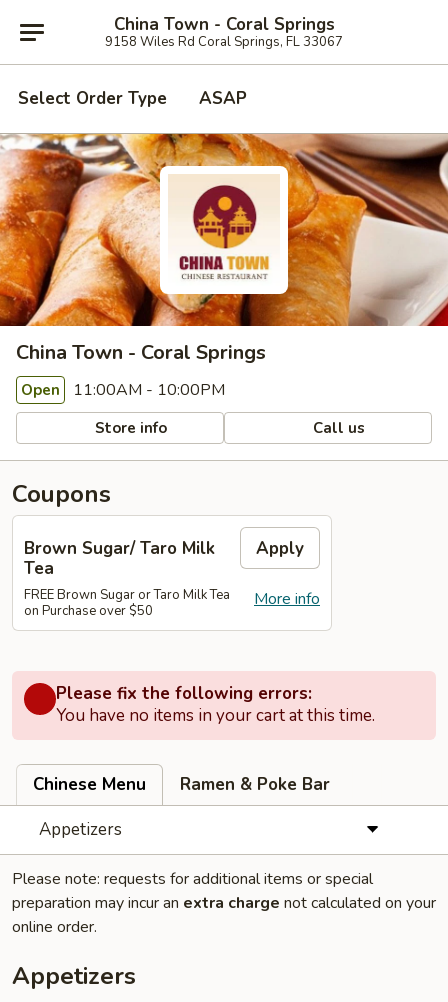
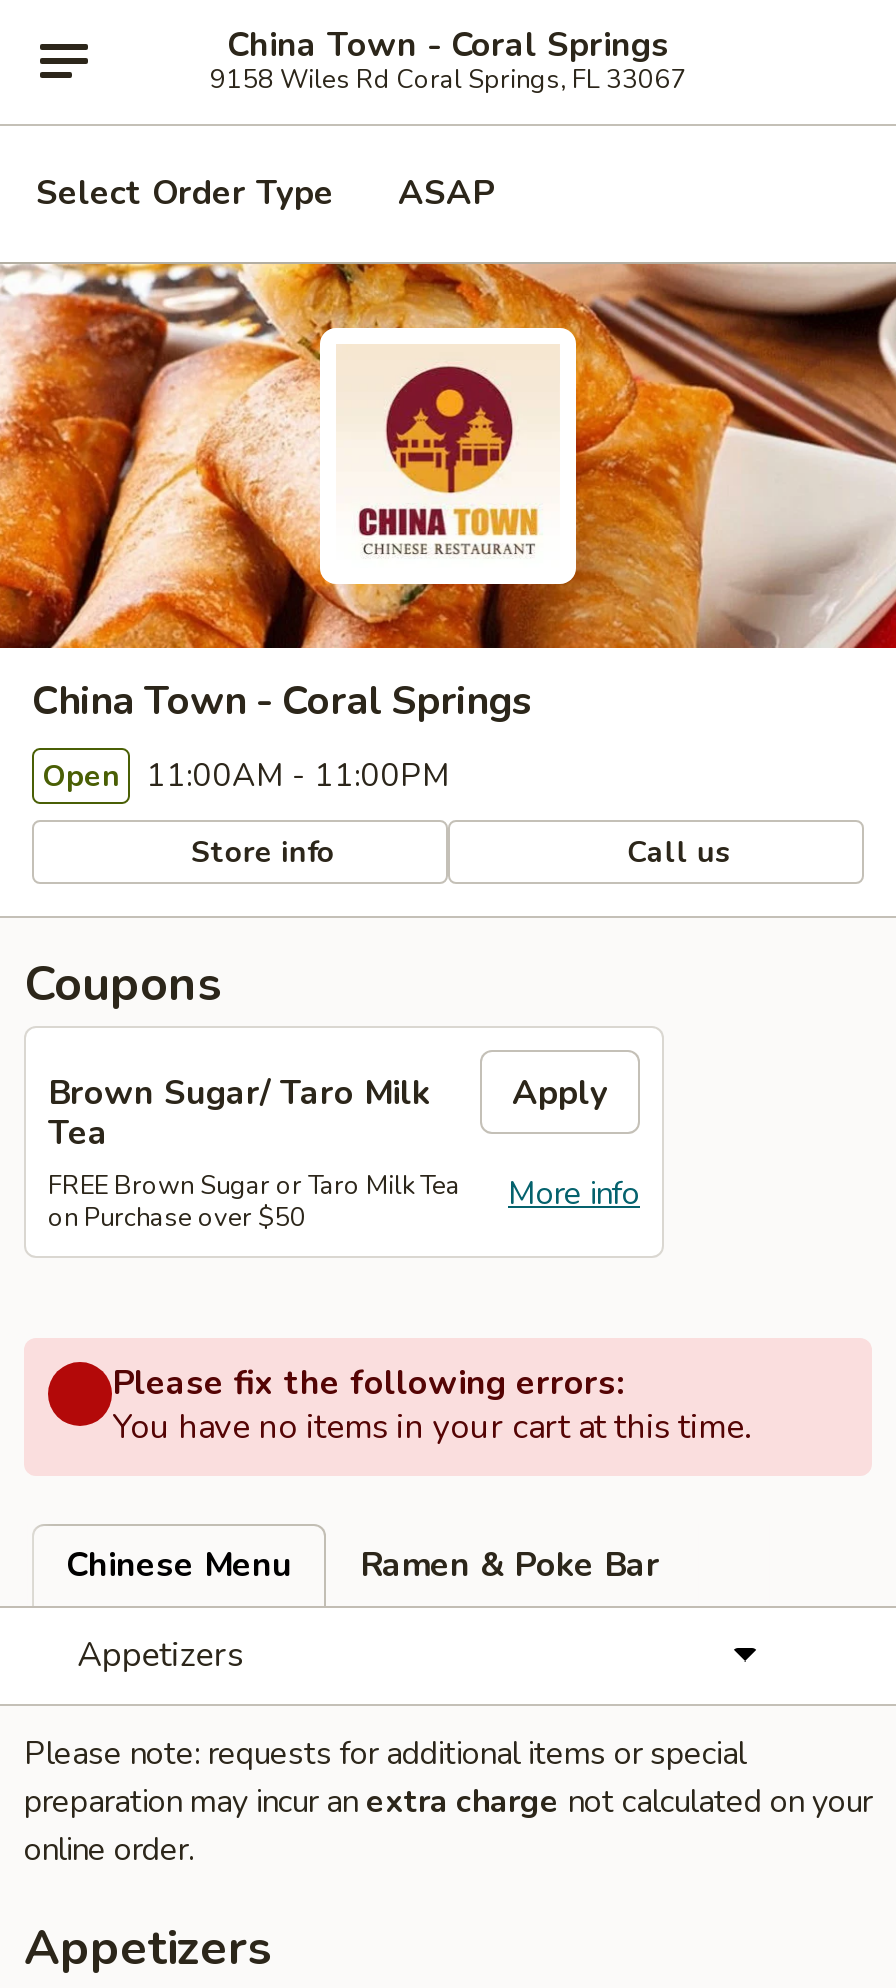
- Open 11:00AM - 10:00PM
+ Open 11:00AM - 11:00PM
